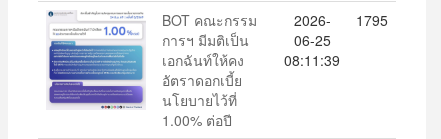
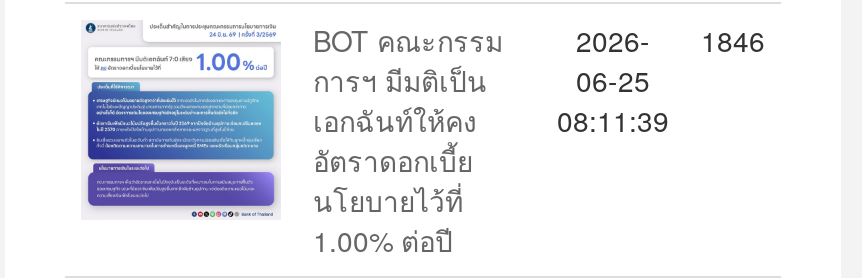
- BOT คณะกรรม 2026- 1795
+ BOT คณะกรรม 2026- 1846
